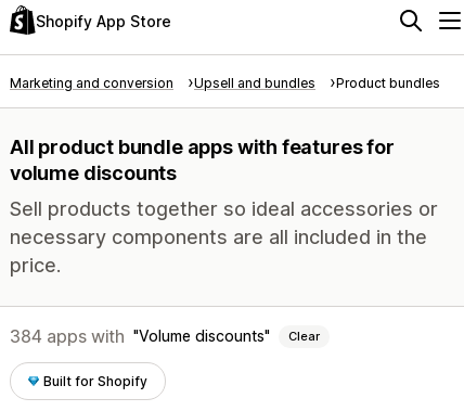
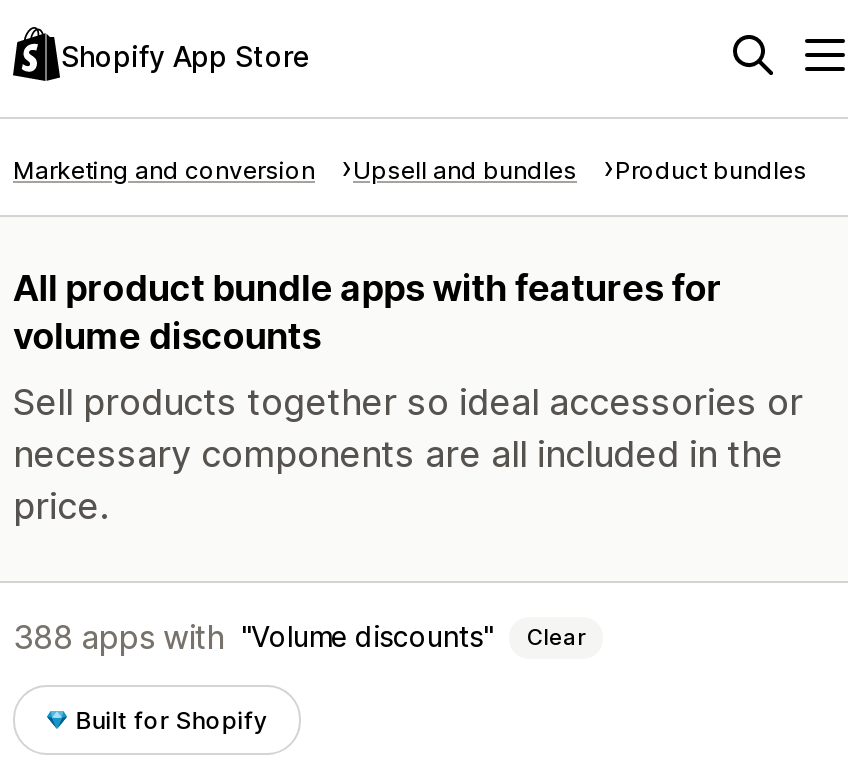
- 384 apps with Volume discounts Clear
+ 388 apps with Volume discounts Clear
